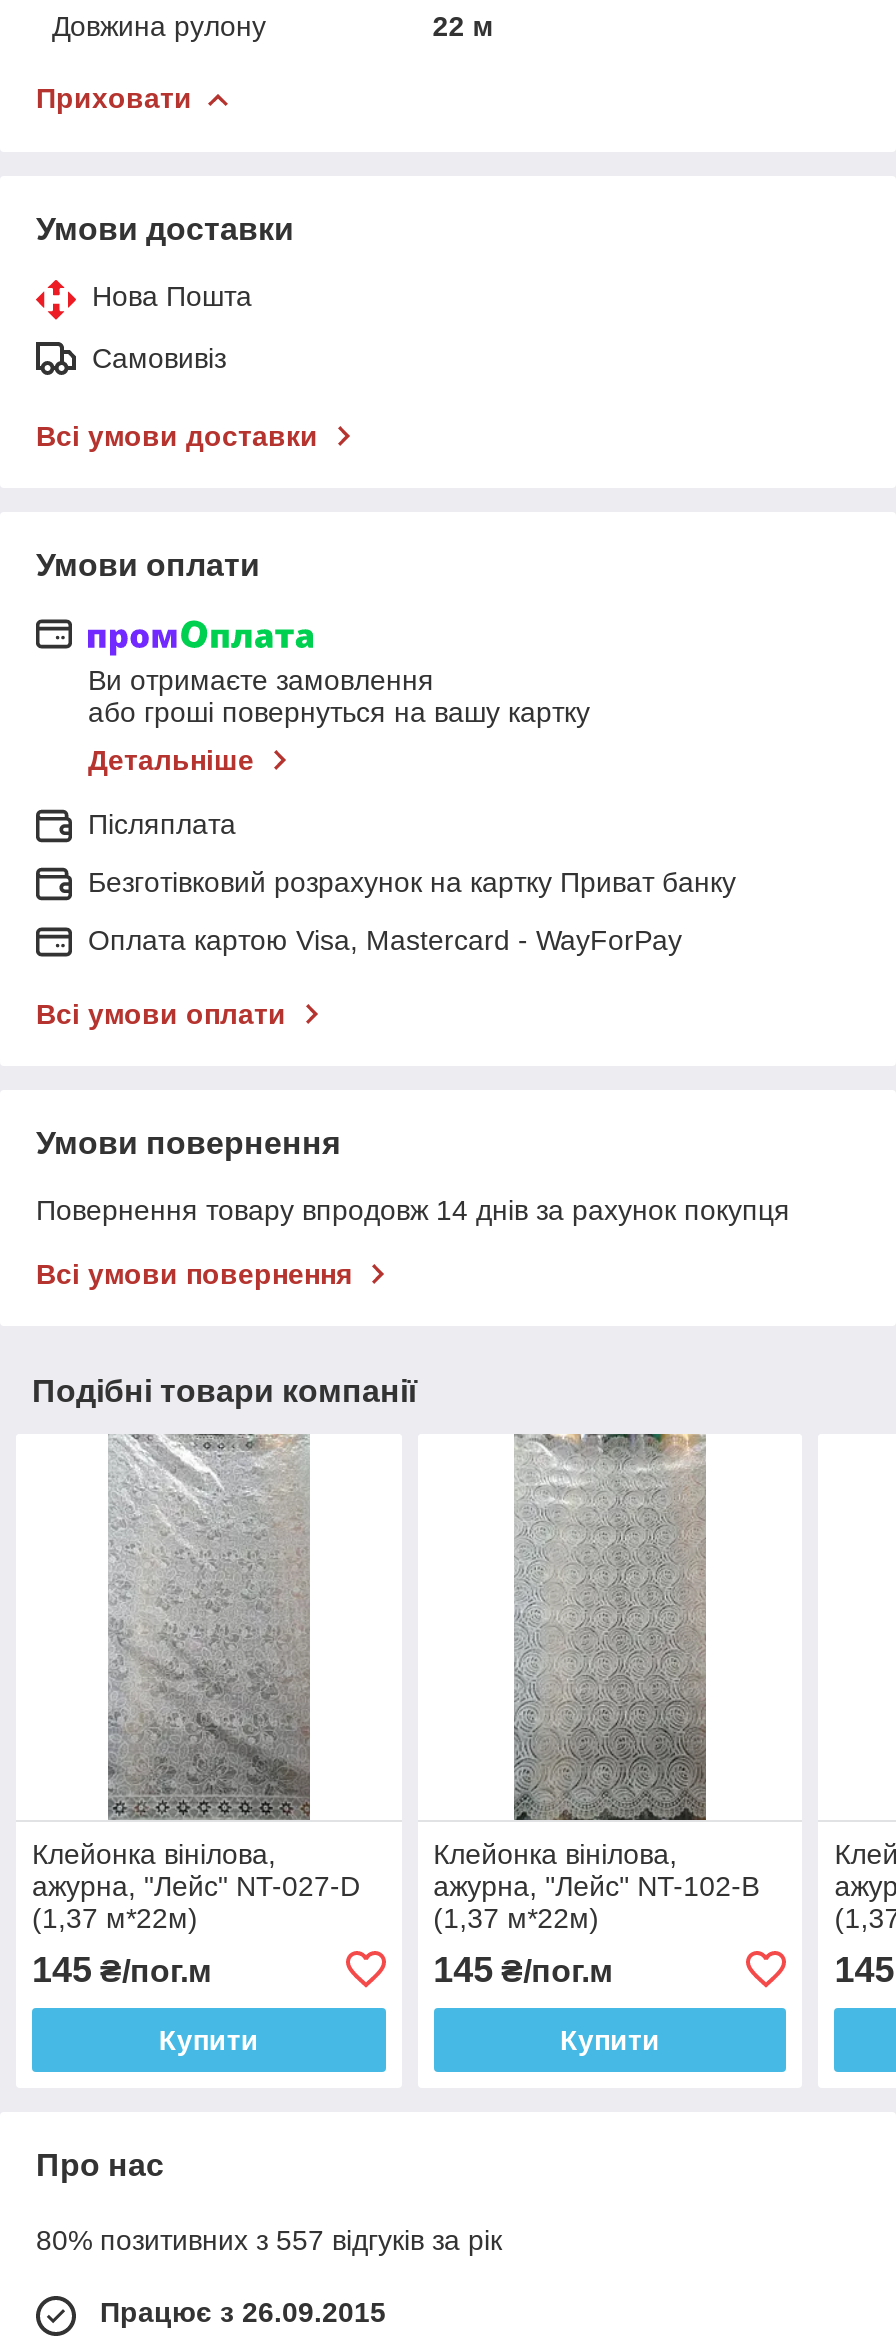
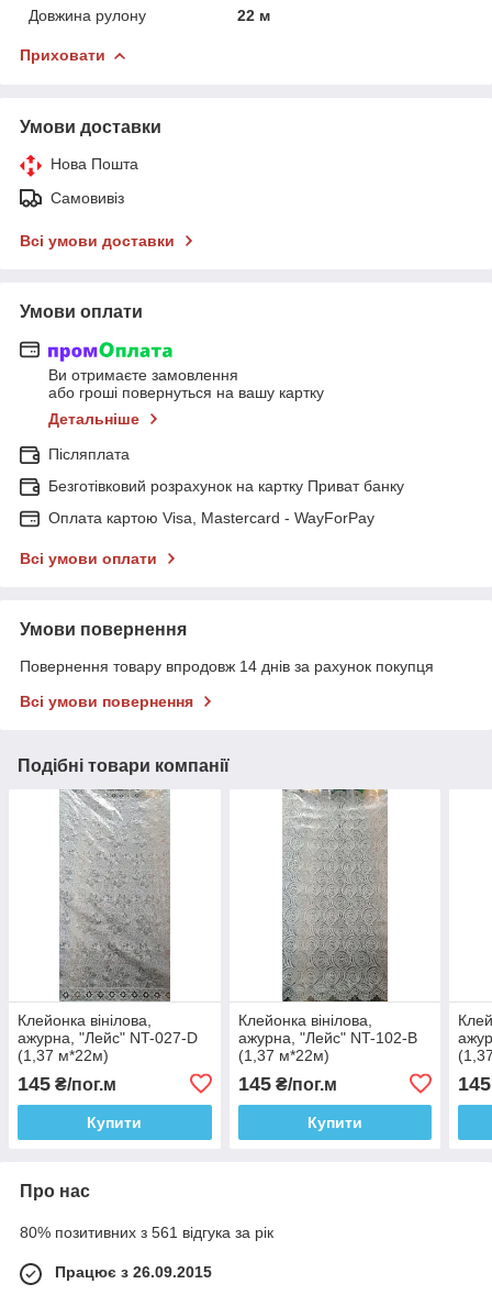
- 80% позитивних з 557 відгуків за рік
+ 80% позитивних з 561 відгука за рік
